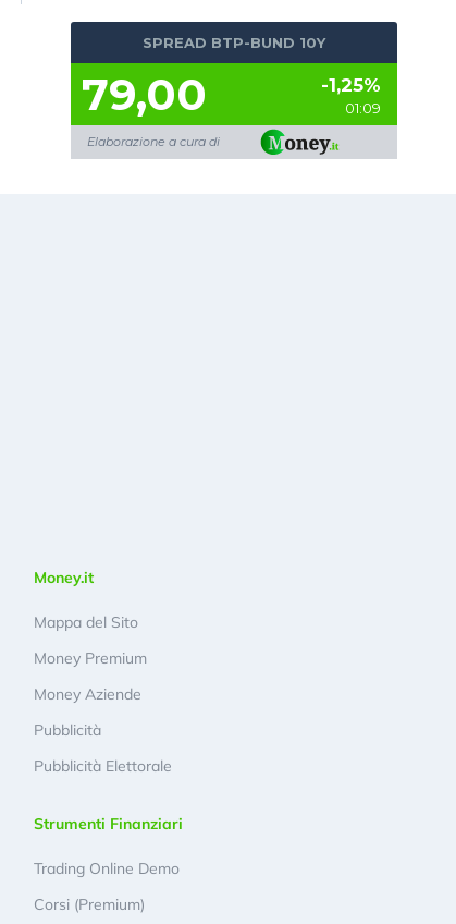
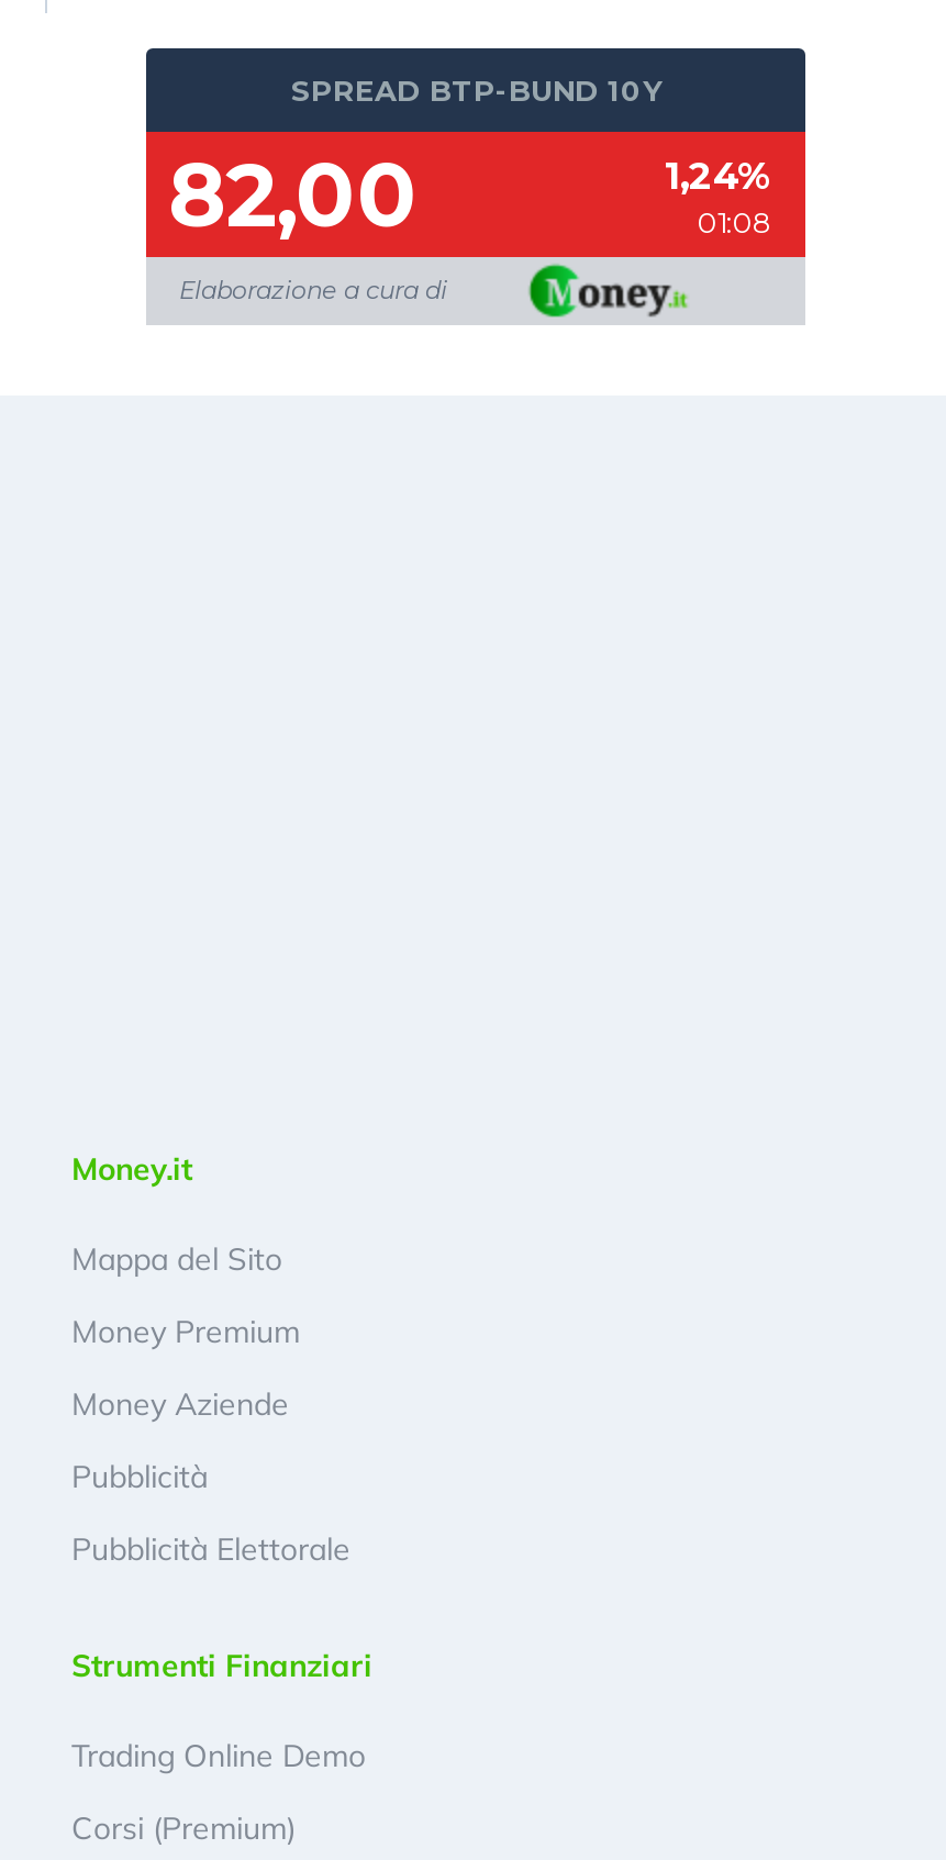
- 79,00
+ 82,00

- -1,25%
+ 1,24%

- 01:09
+ 01:08
